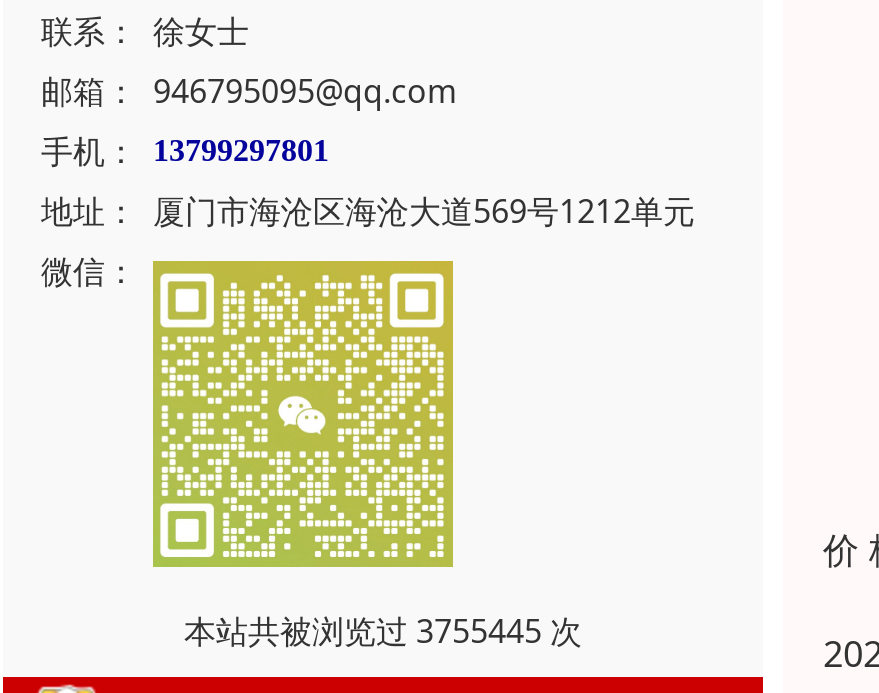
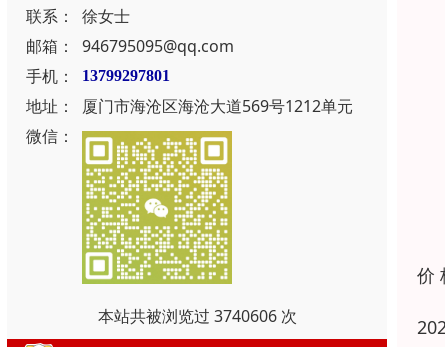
- 本站共被浏览过 3755445 次
+ 本站共被浏览过 3740606 次
